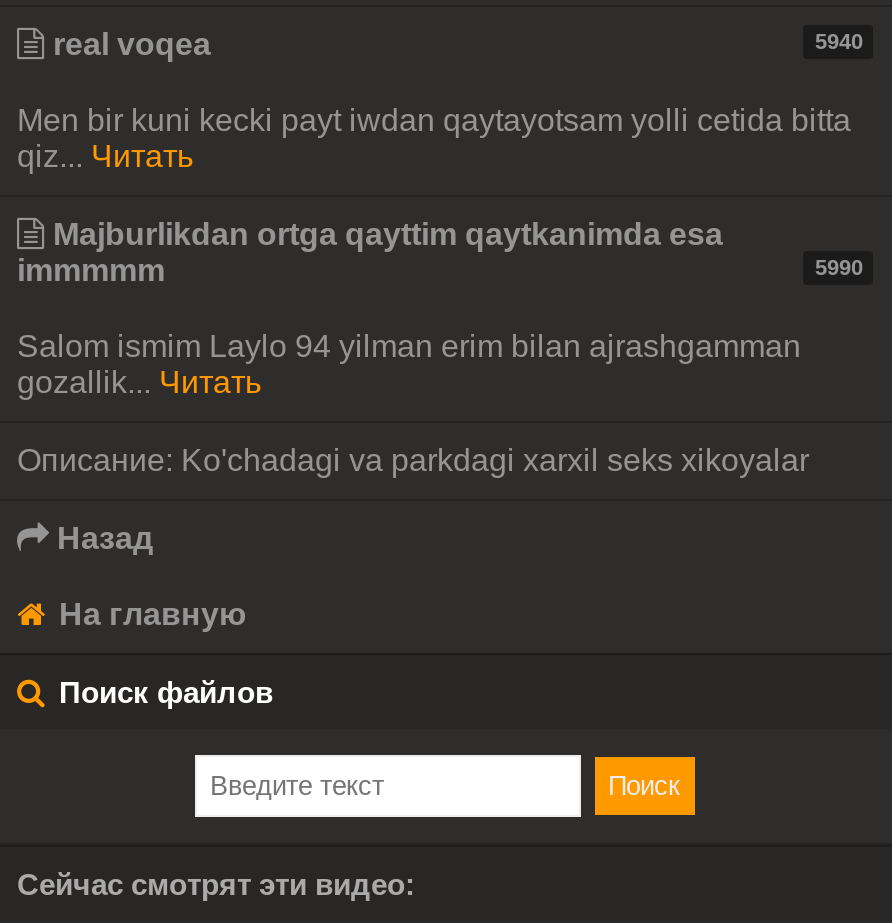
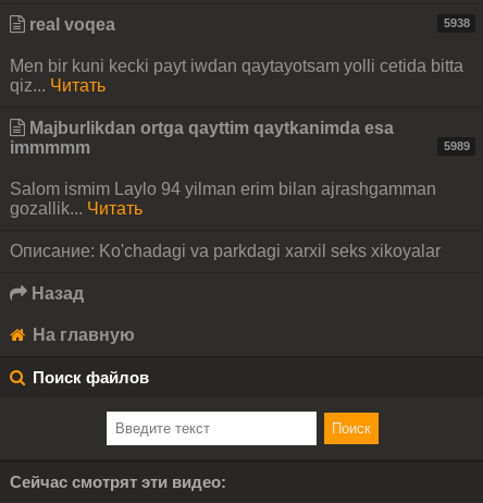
- 5940
+ 5938

- 5990
+ 5989
